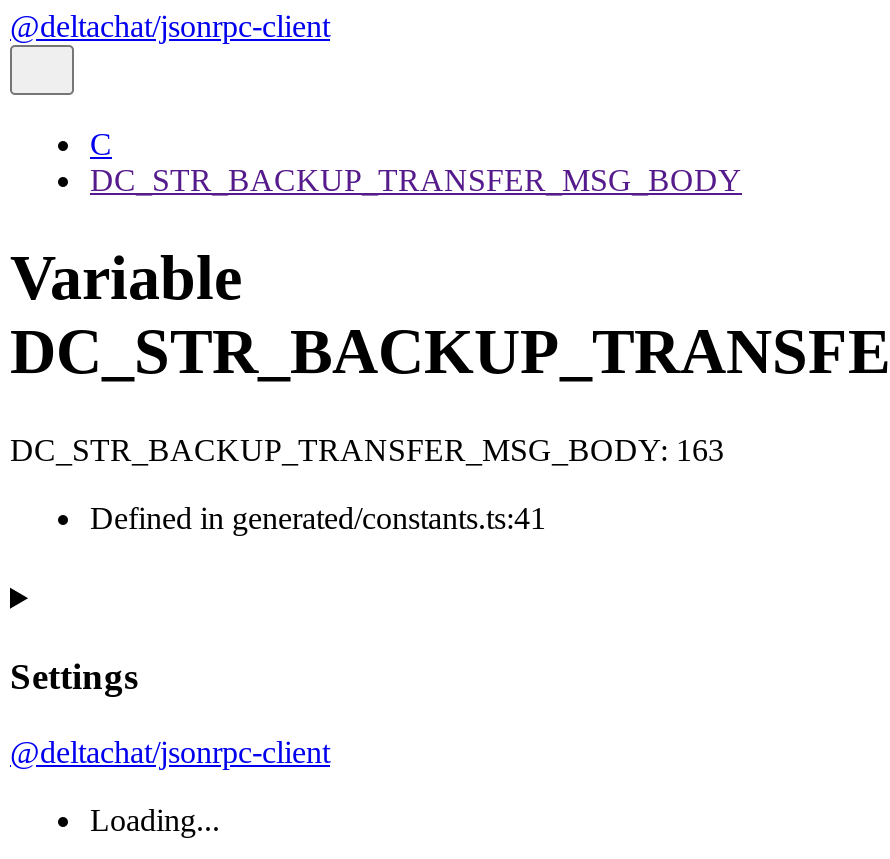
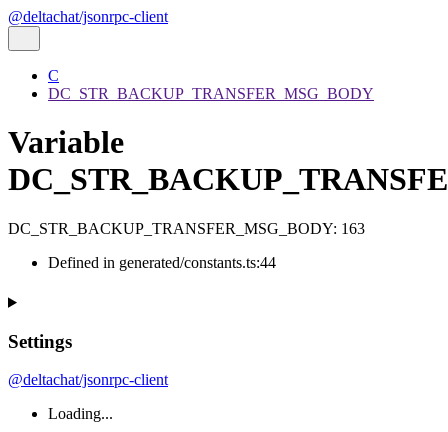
- Defined in generated/constants.ts:41
+ Defined in generated/constants.ts:44
